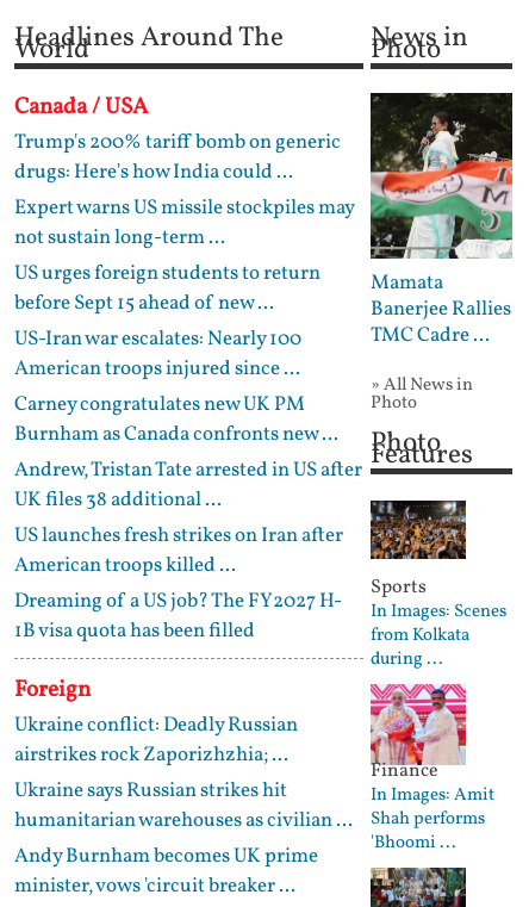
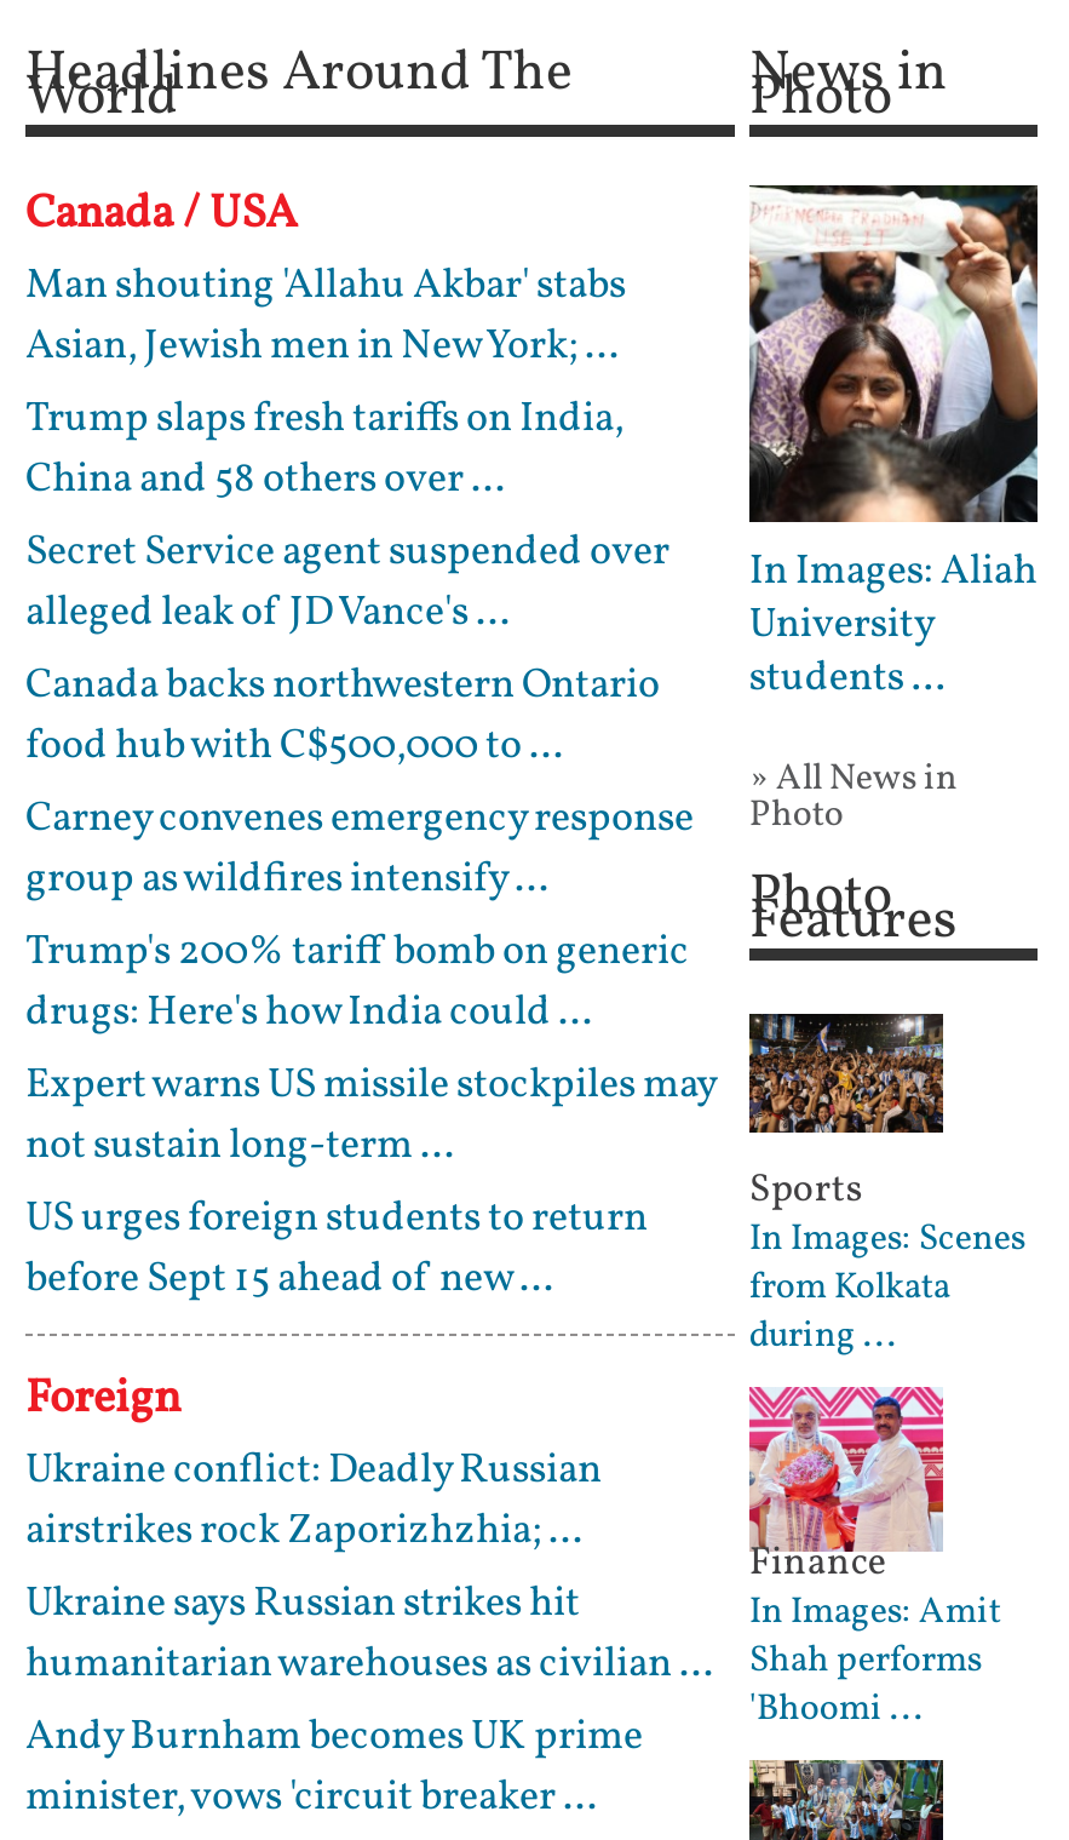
- [image]
- Mamata
- Banerjee Rallies
- TMC Cadre ...
+ [image]
+ In Images: Aliah
+ University
+ students ...

+ Man shouting 'Allahu Akbar' stabs
+ Asian, Jewish men in New York; ...
+ Trump slaps fresh tariffs on India,
+ China and 58 others over ...
+ Secret Service agent suspended over
+ alleged leak of JD Vance's ...
+ Canada backs northwestern Ontario
+ food hub with C$500,000 to ...
+ Carney convenes emergency response
+ group as wildfires intensify ...

moved down: Trump's 200% tariff bomb on generic | drugs: Here's how India could ... | Expert warns US missile stockpiles may | not sustain long-term ... | US urges foreign students to return

moved down: before Sept 15 ahead of new ...

- US-Iran war escalates: Nearly 100
- American troops injured since ...
- Carney congratulates new UK PM
- Burnham as Canada confronts new ...
- Andrew, Tristan Tate arrested in US after
- UK files 38 additional ...
- US launches fresh strikes on Iran after
- American troops killed ...
- Dreaming of a US job? The FY2027 H-
- 1B visa quota has been filled
